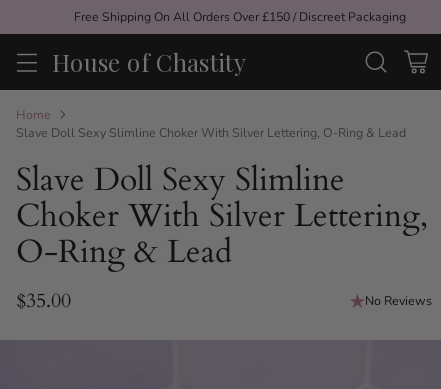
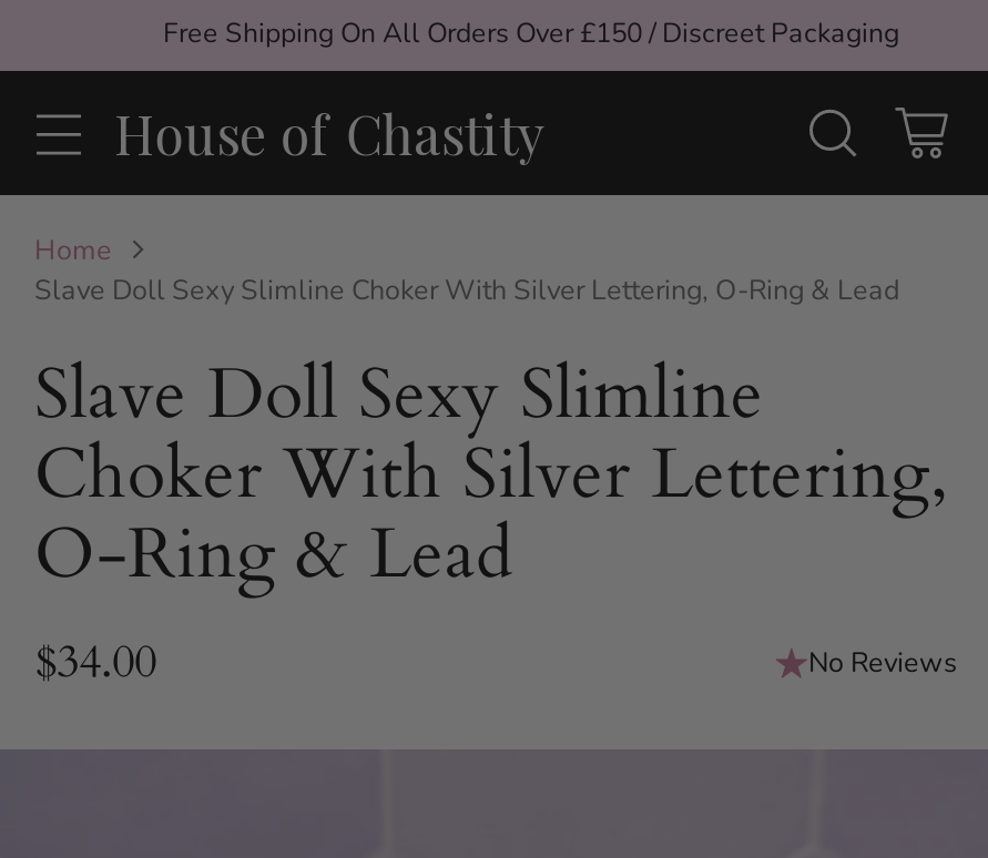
- $35.00
+ $34.00
